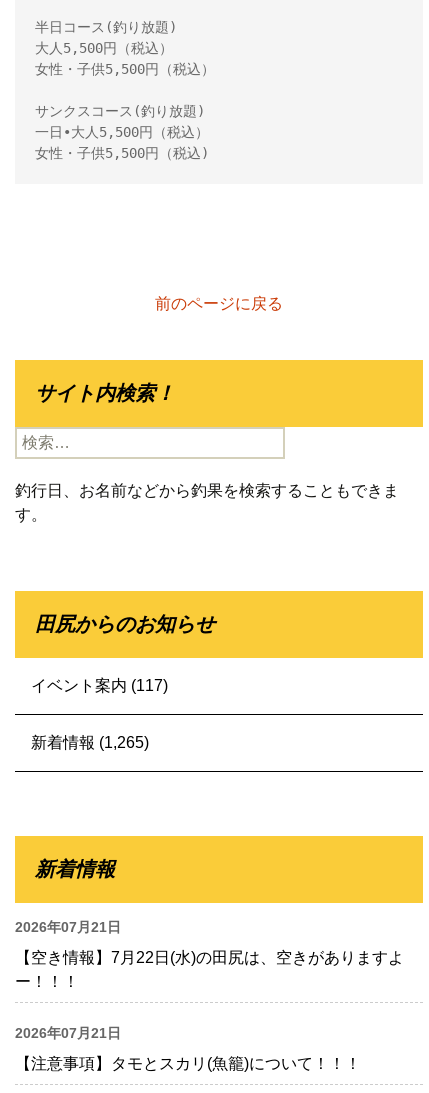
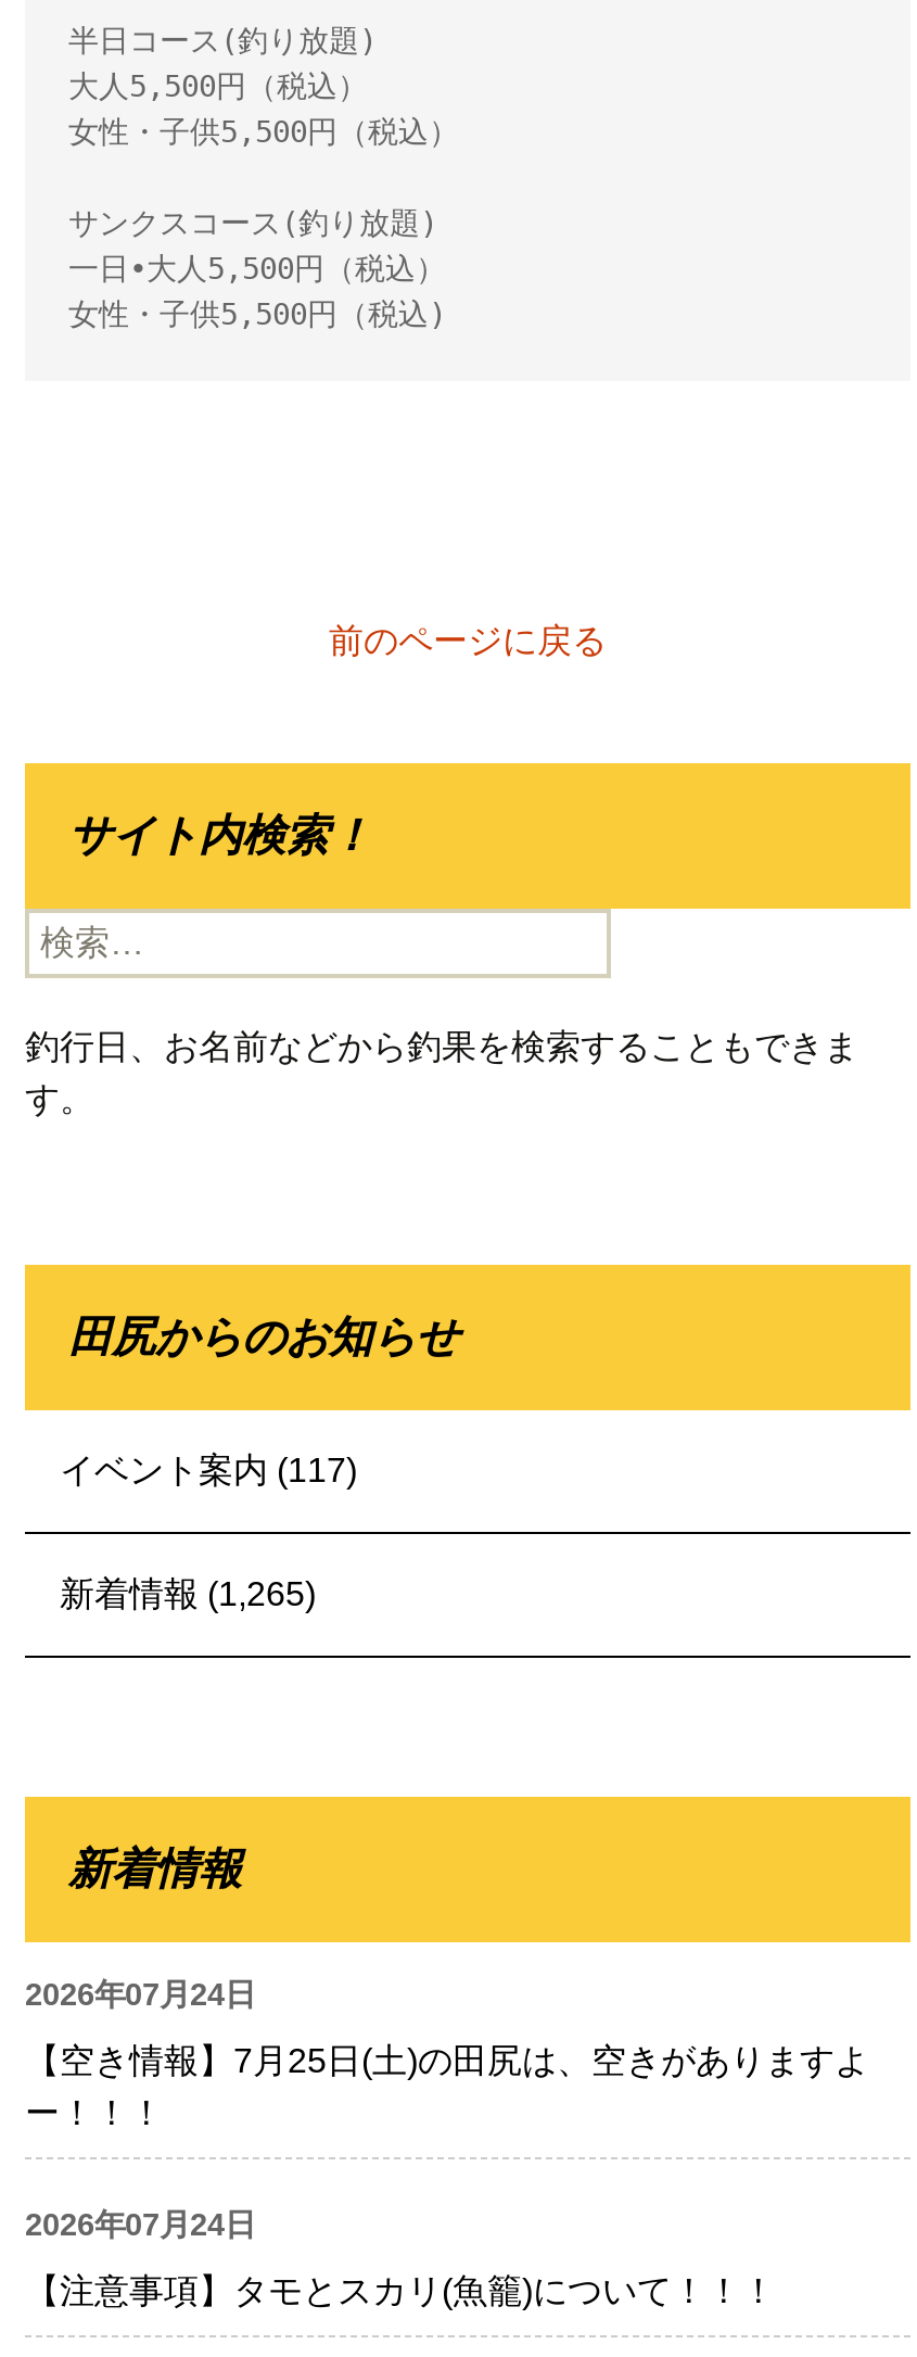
- 2026年07月21日
+ 2026年07月24日

- 【空き情報】7月22日(水)の田尻は、空きがありますよ
+ 【空き情報】7月25日(土)の田尻は、空きがありますよ

- 2026年07月21日
+ 2026年07月24日
